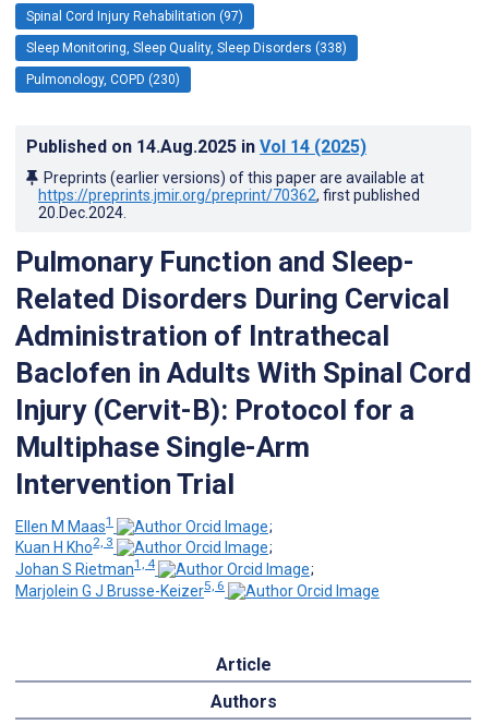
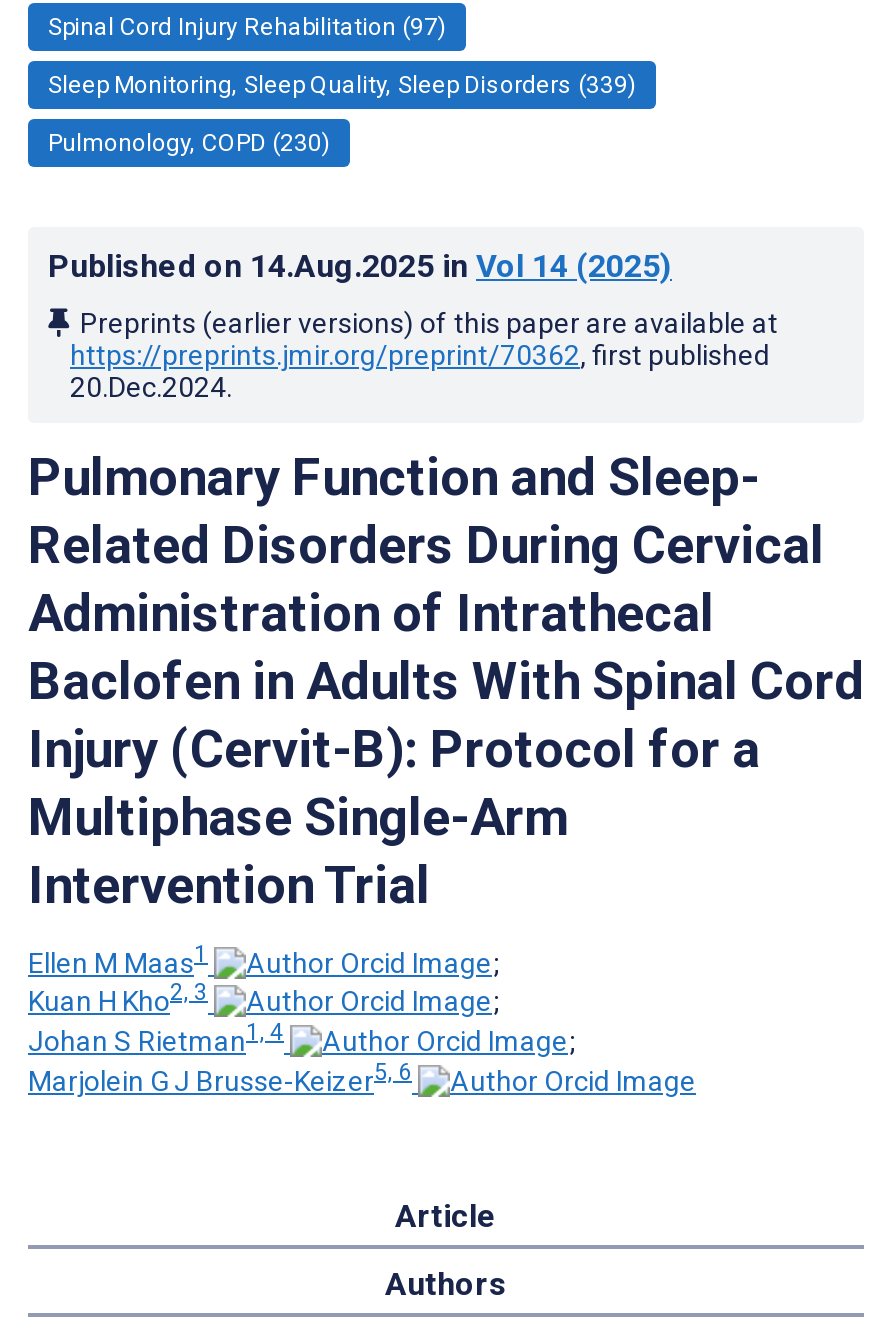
- Sleep Monitoring, Sleep Quality, Sleep Disorders (338)
+ Sleep Monitoring, Sleep Quality, Sleep Disorders (339)
